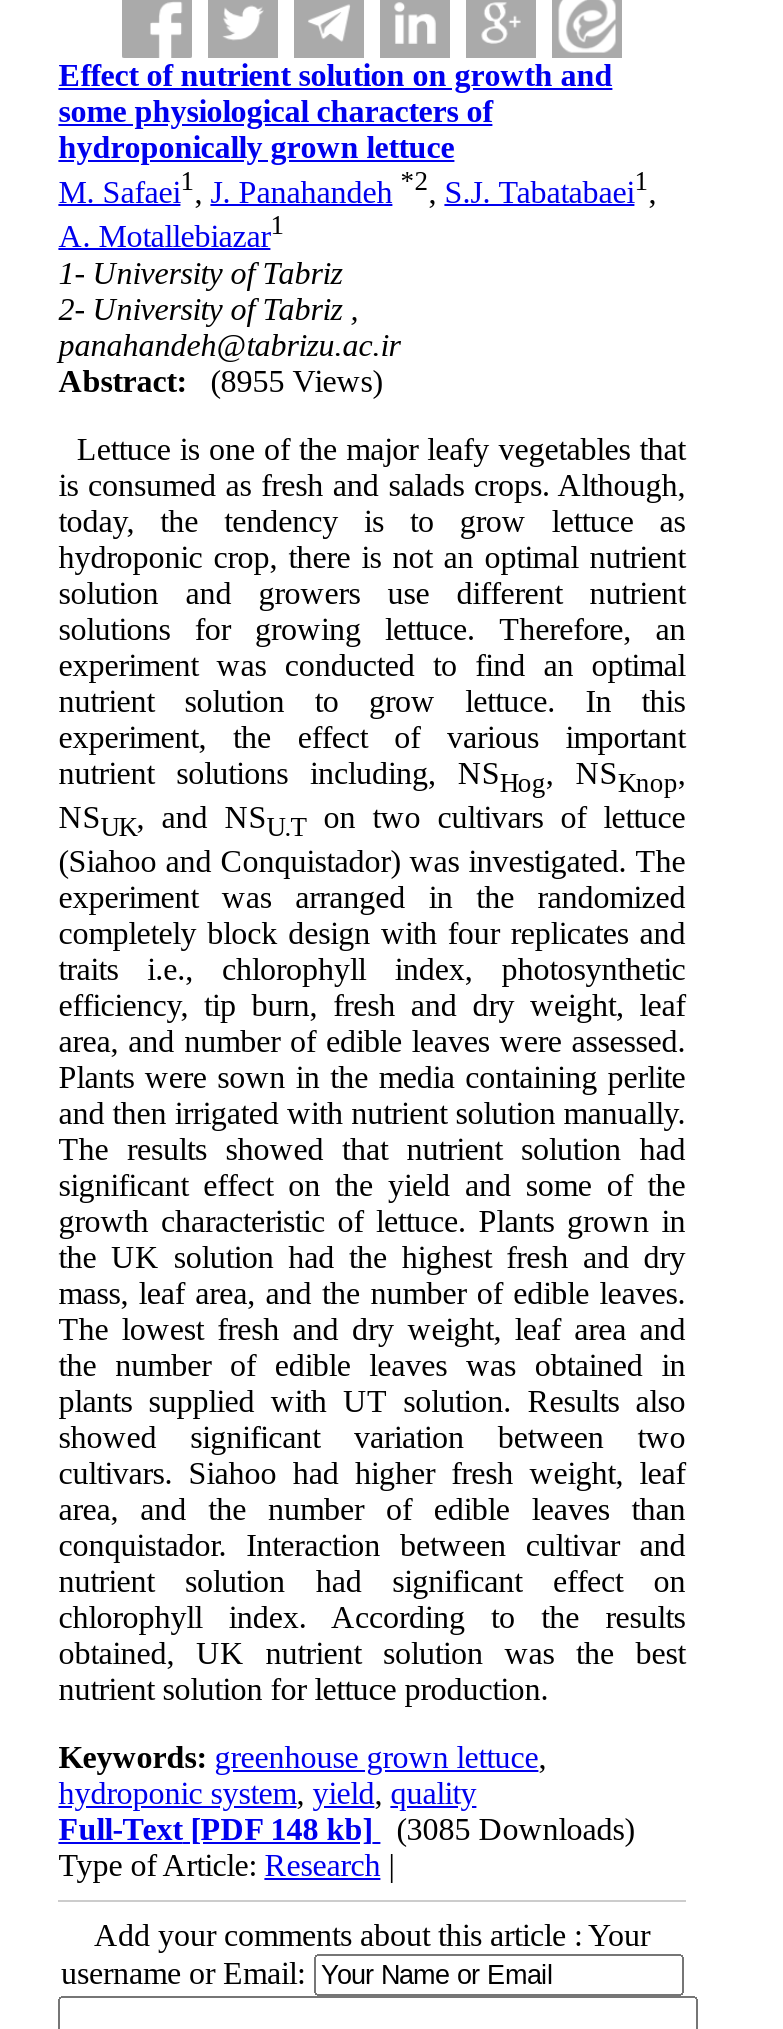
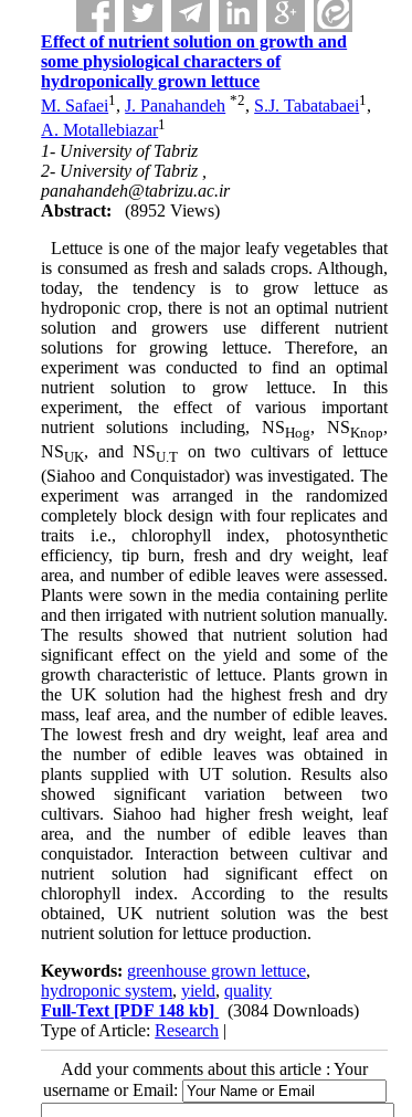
- Abstract: (8955 Views)
+ Abstract: (8952 Views)

- Full-Text [PDF 148 kb] (3085 Downloads)
+ Full-Text [PDF 148 kb] (3084 Downloads)
